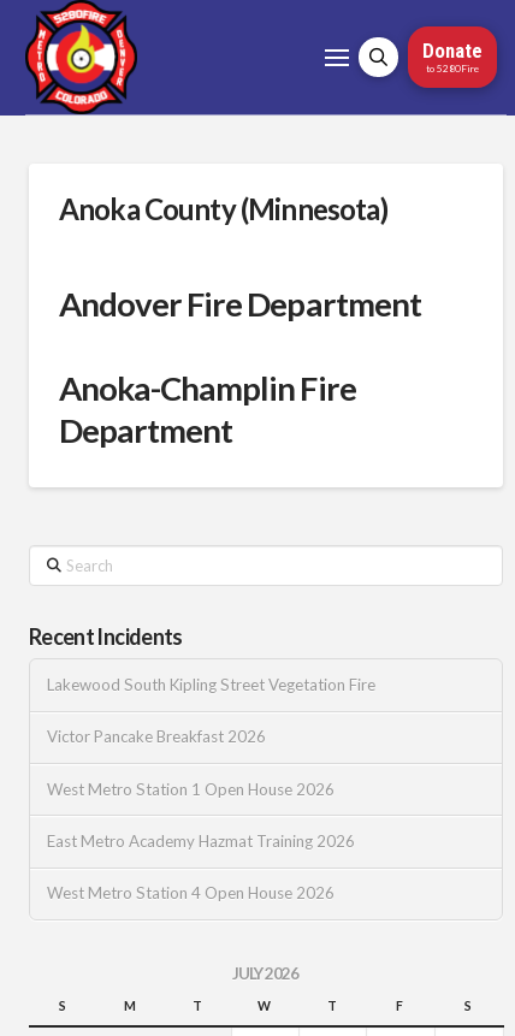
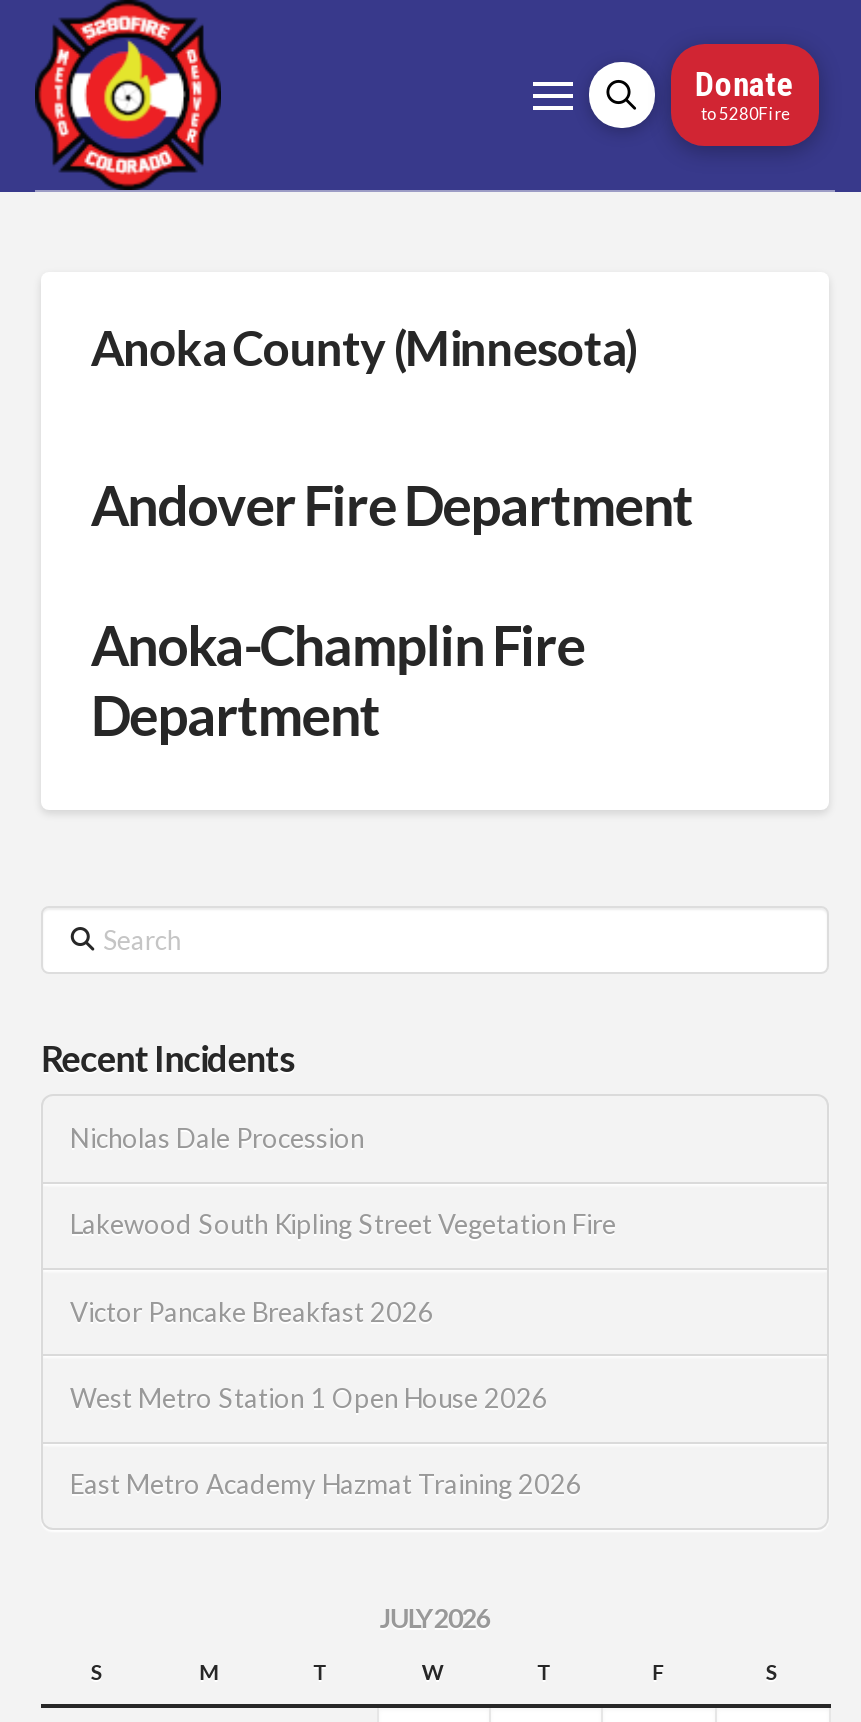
+ Nicholas Dale Procession

moved down: Lakewood South Kipling Street Vegetation Fire | Victor Pancake Breakfast 2026 | West Metro Station 1 Open House 2026 | East Metro Academy Hazmat Training 2026

- West Metro Station 4 Open House 2026
